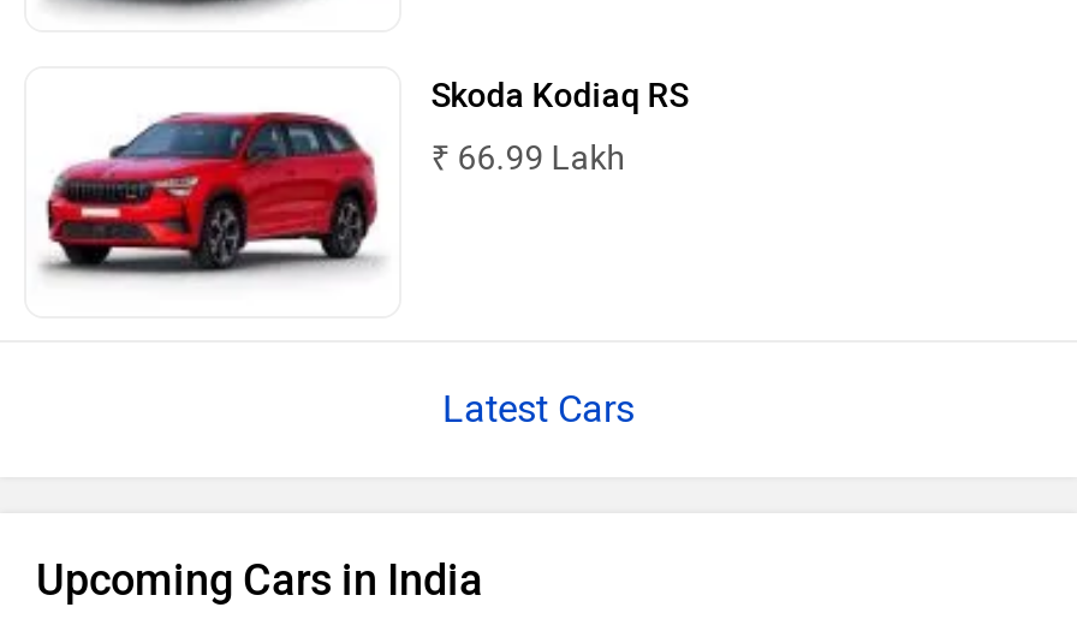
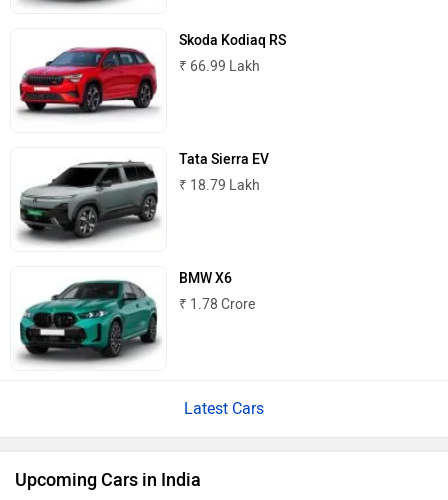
+ [image]
+ BMW X6
+ ₹ 1.78 Crore

+ [image]
+ Tata Sierra EV
+ ₹ 18.79 Lakh
